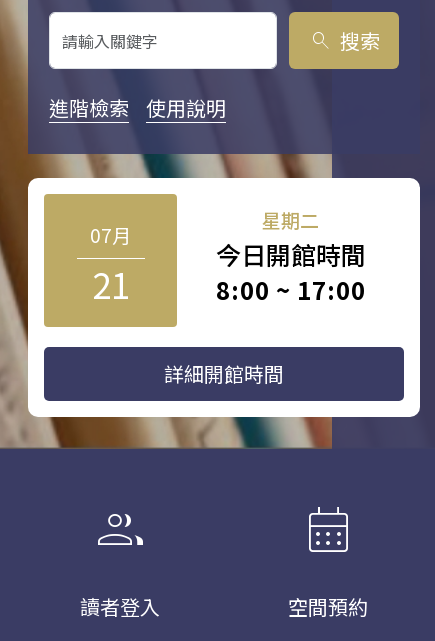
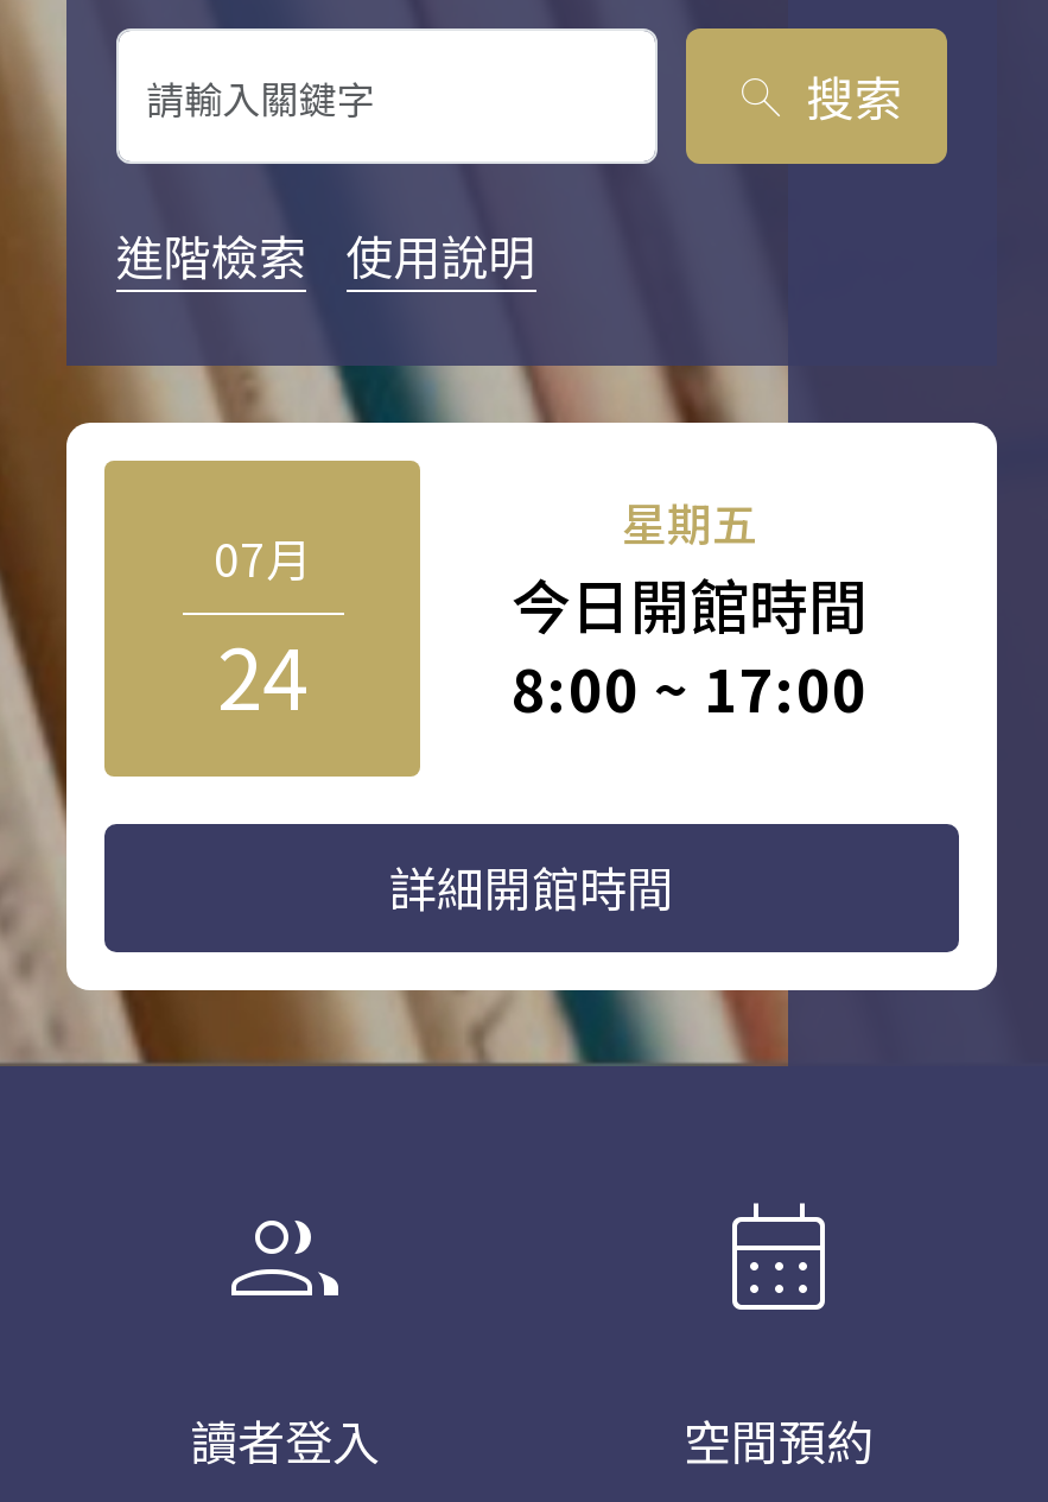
- 星期二
+ 星期五

- 21
+ 24
